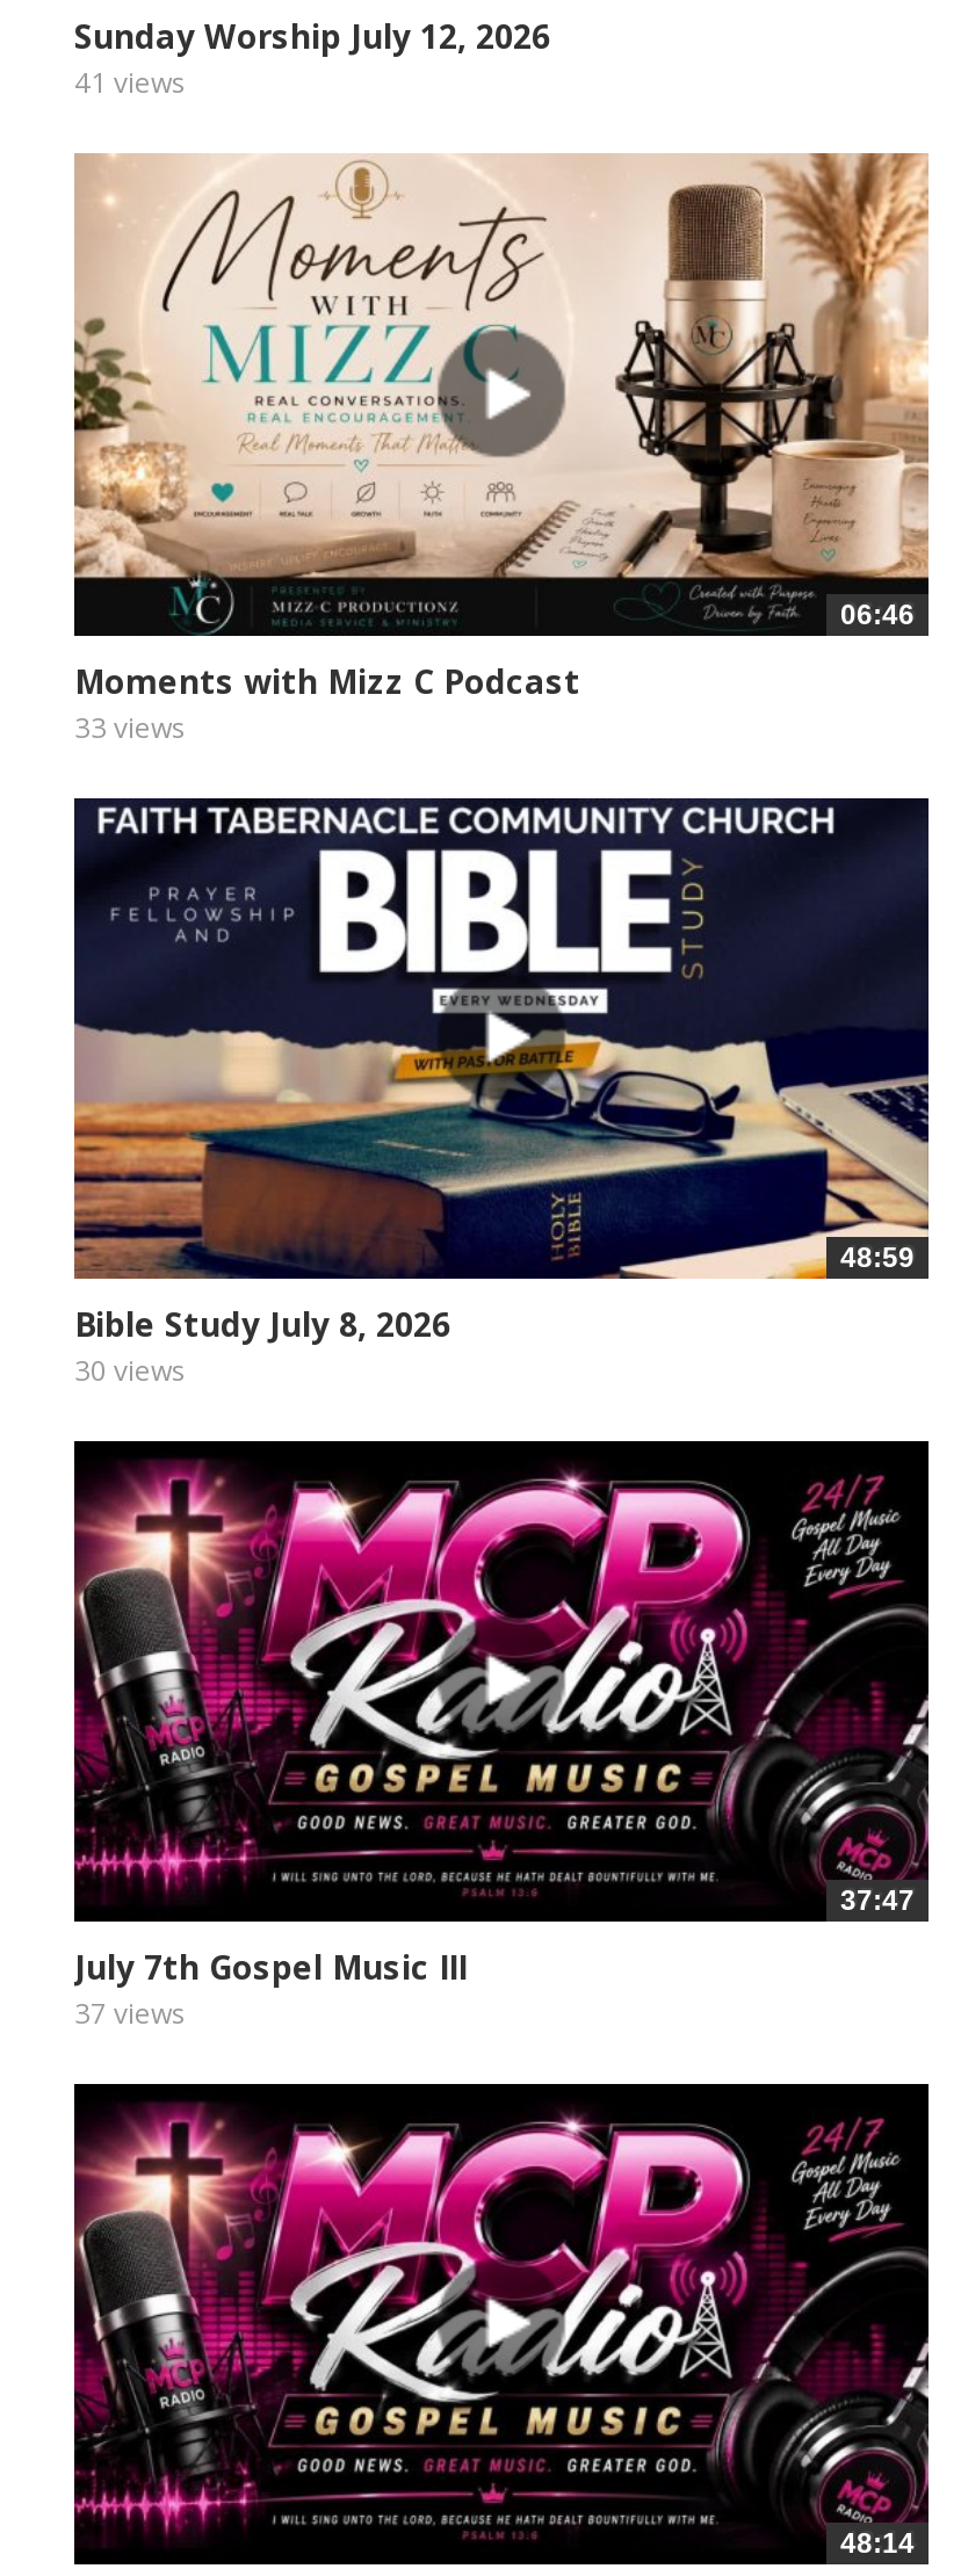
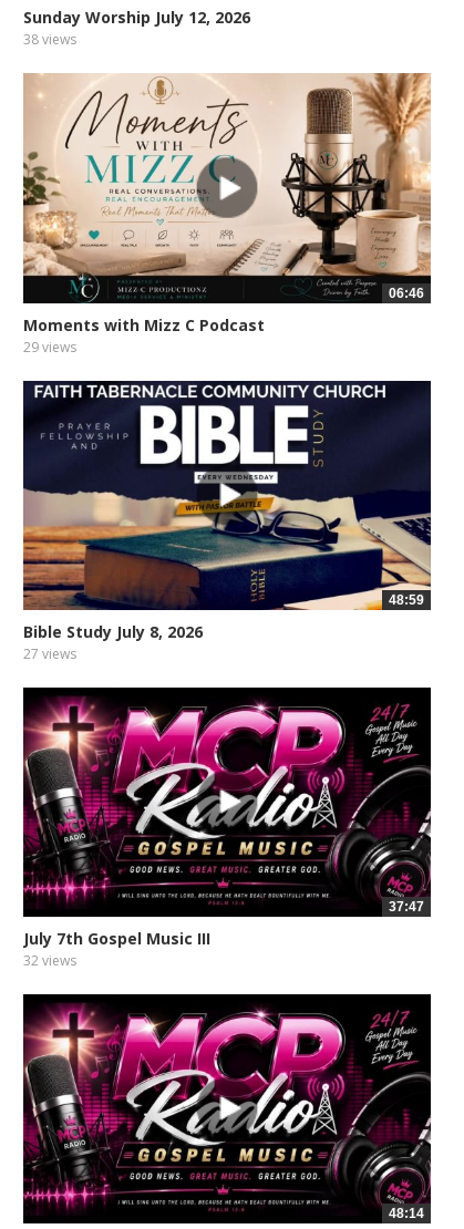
- 41 views
+ 38 views

- 33 views
+ 29 views

- 30 views
+ 27 views

- 37 views
+ 32 views
